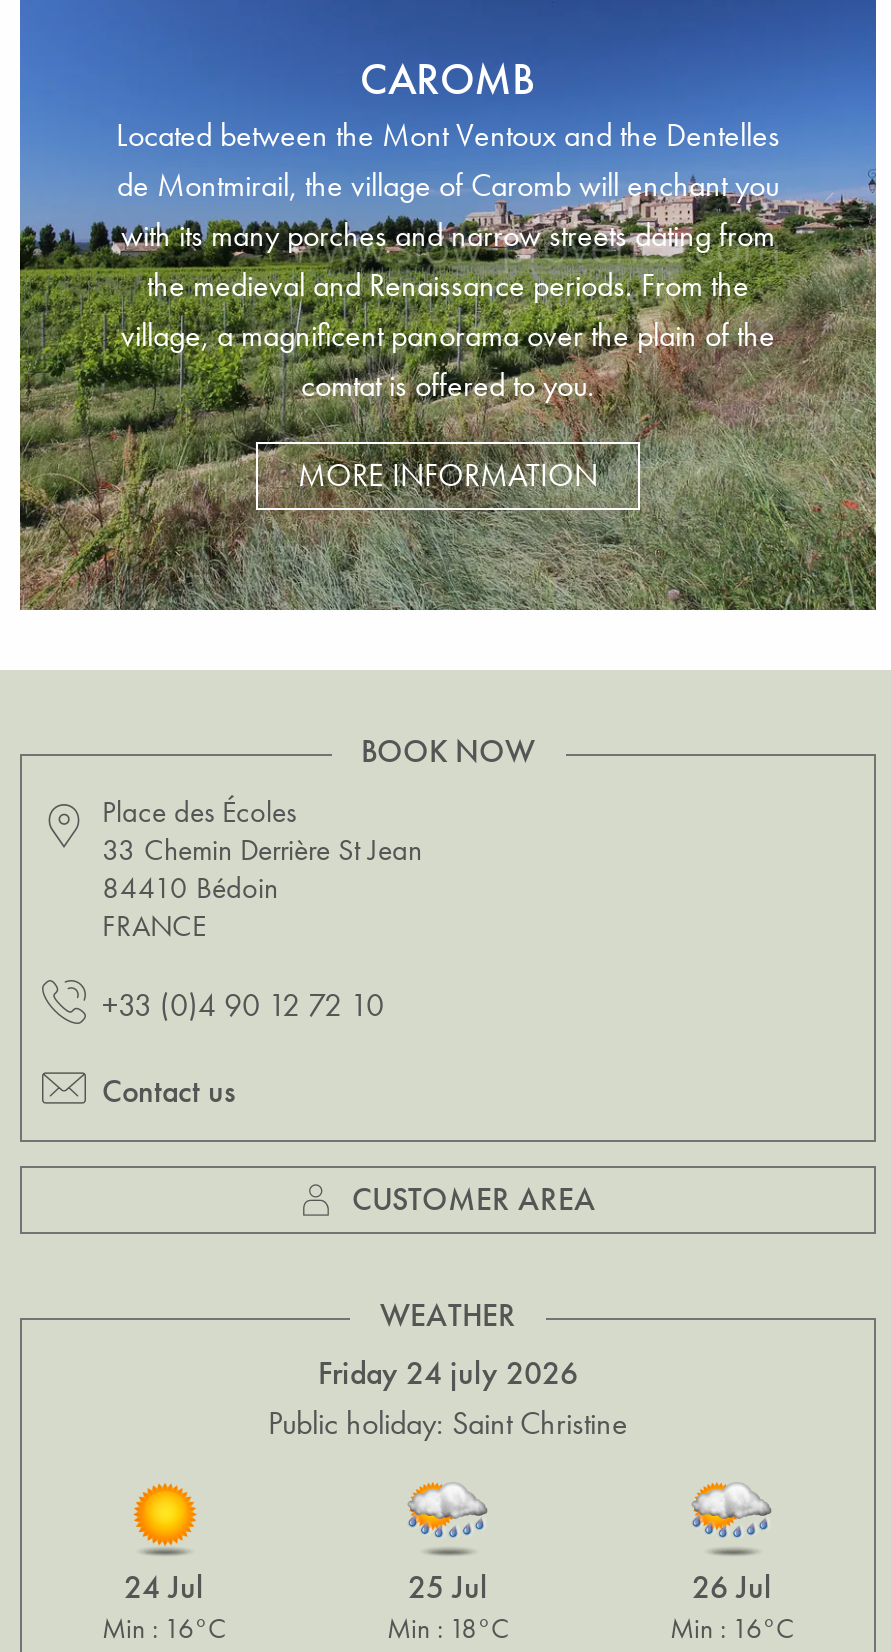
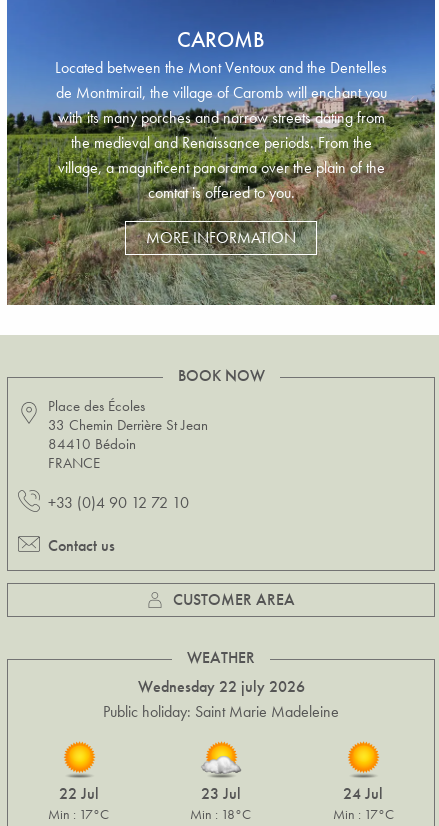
- Friday 24 july 2026
- Public holiday: Saint Christine
+ Wednesday 22 july 2026
+ Public holiday: Saint Marie Madeleine

- [image]
- 25 Jul
+ [image]
+ 23 Jul

- [image]
- 26 Jul
+ [image]
+ 24 Jul

- 24 Jul
- Min : 16°C
+ 22 Jul
+ Min : 17°C

- Min : 16°C
+ Min : 17°C
